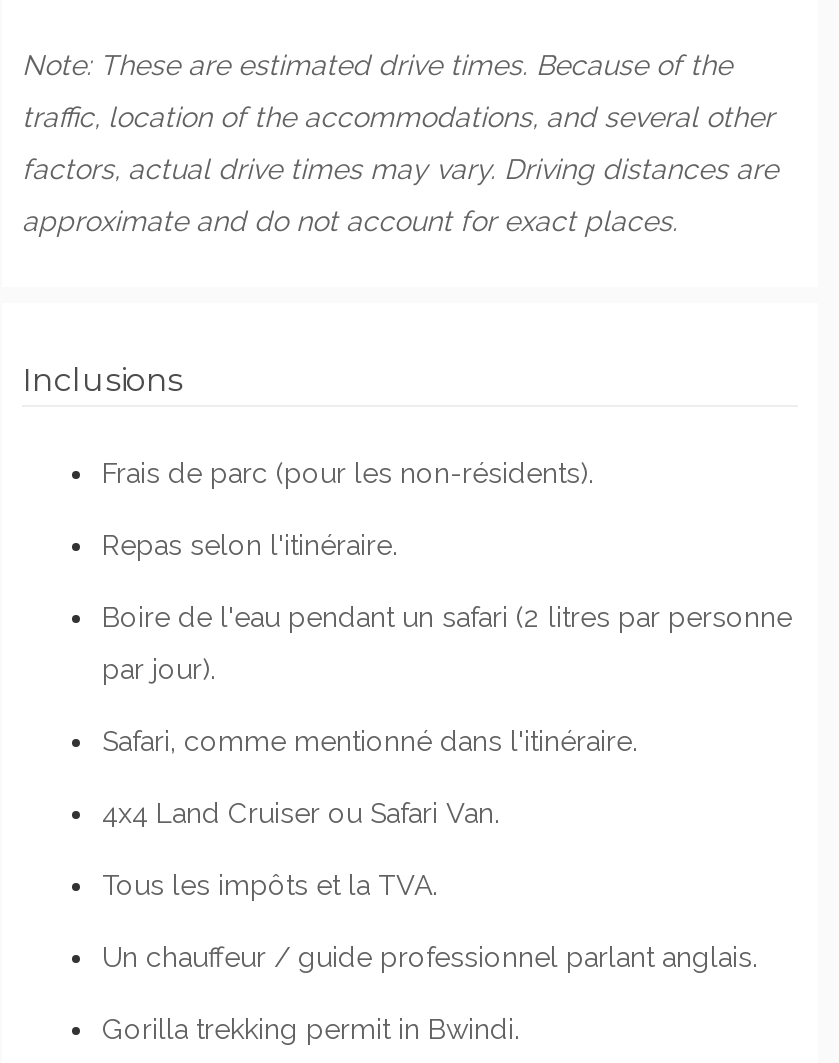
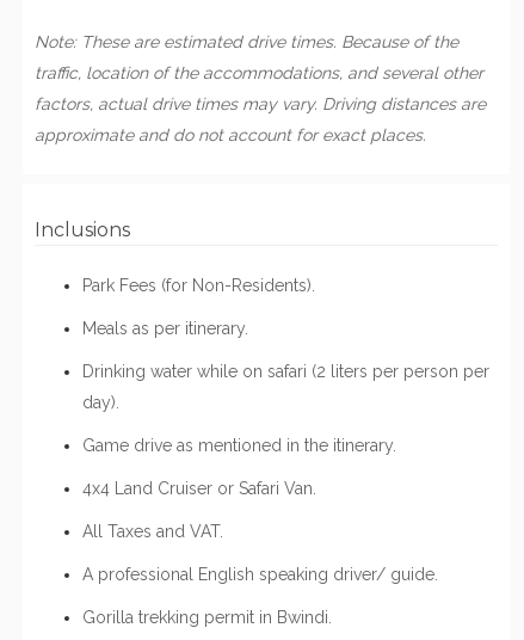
- Frais de parc (pour les non-résidents).
+ Park Fees (for Non-Residents).

- Repas selon l'itinéraire.
+ Meals as per itinerary.

- Boire de l'eau pendant un safari (2 litres par personne
+ Drinking water while on safari (2 liters per person per

- par jour).
+ day).

- Safari, comme mentionné dans l'itinéraire.
+ Game drive as mentioned in the itinerary.

- 4x4 Land Cruiser ou Safari Van.
+ 4x4 Land Cruiser or Safari Van.

- Tous les impôts et la TVA.
+ All Taxes and VAT.

- Un chauffeur / guide professionnel parlant anglais.
+ A professional English speaking driver/ guide.
